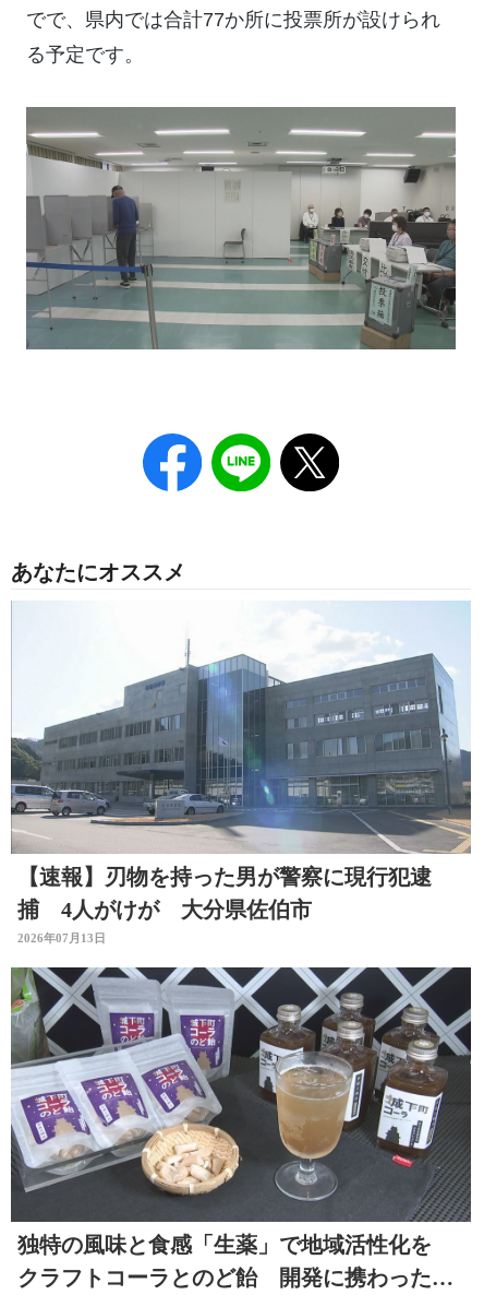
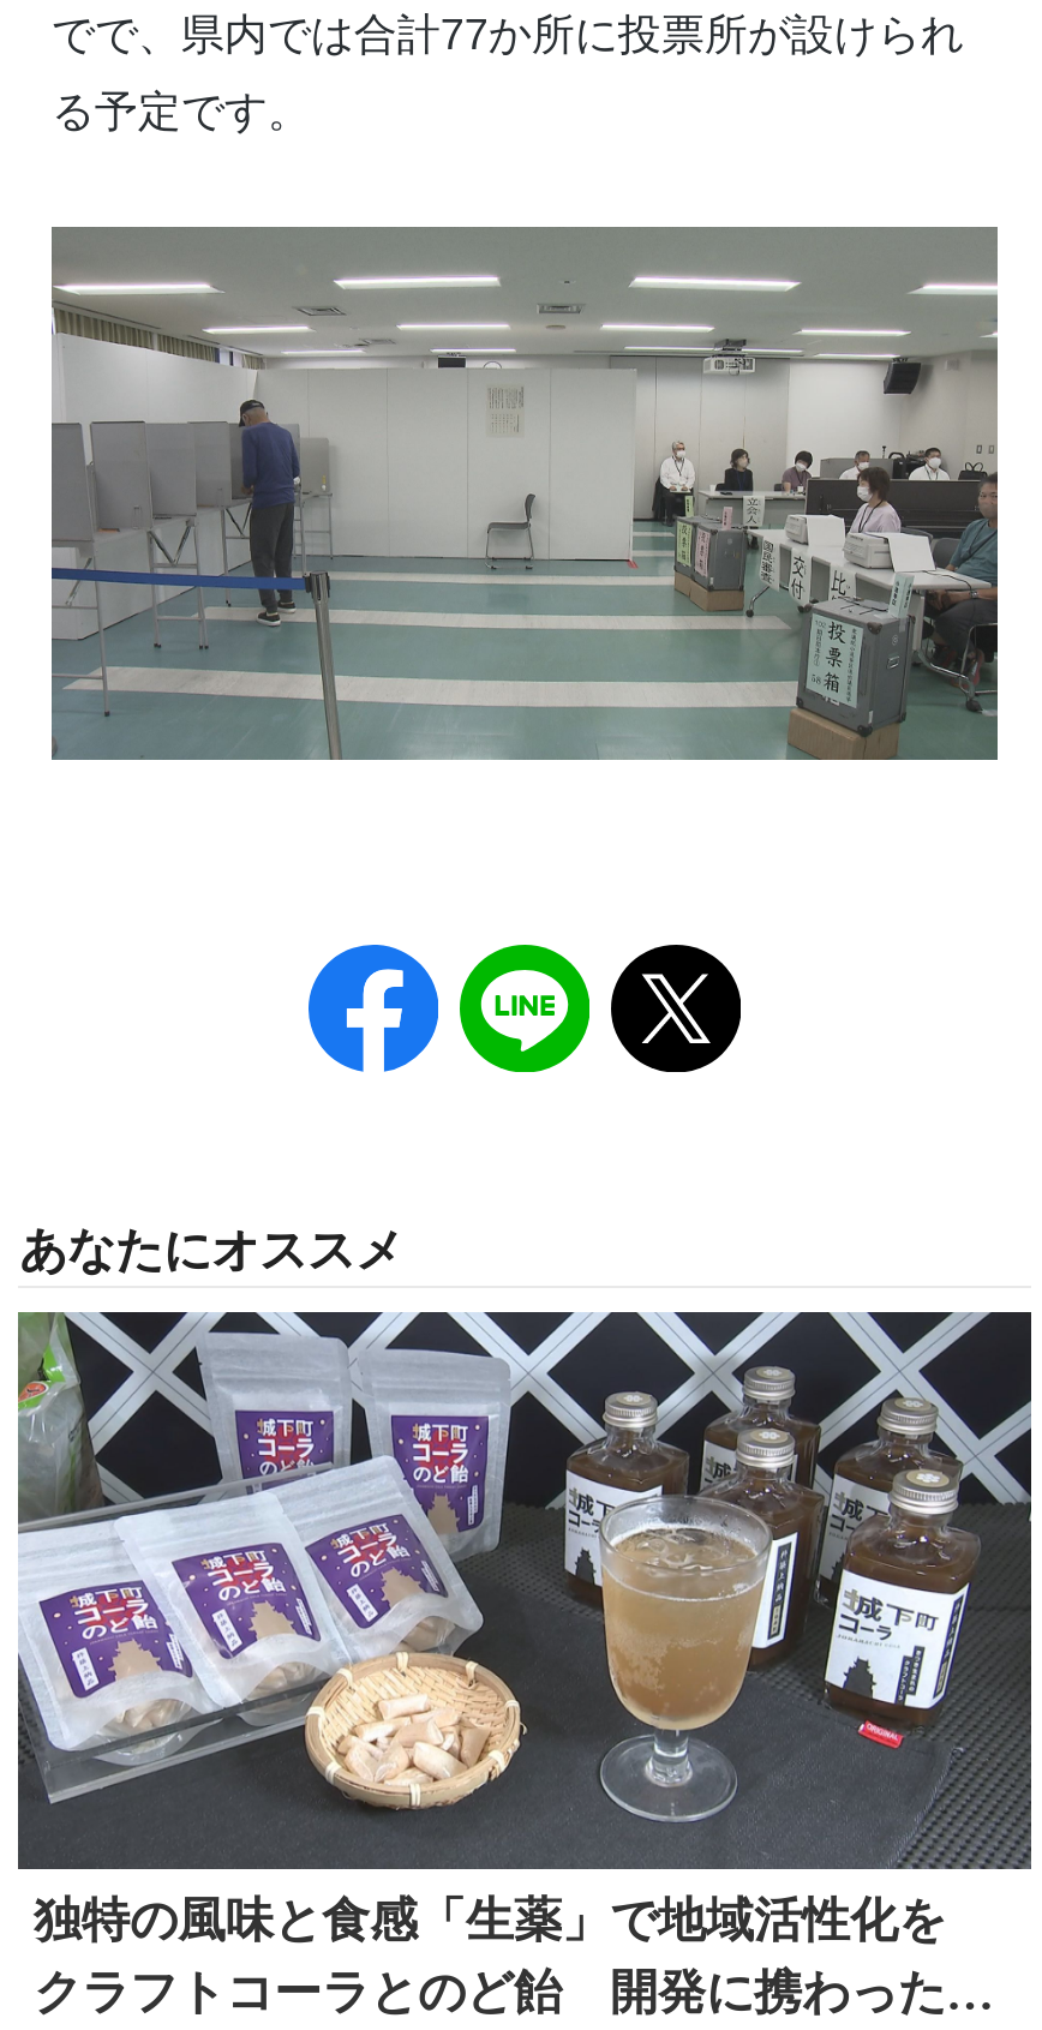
- [image]
- 【速報】刃物を持った男が警察に現行犯逮
- 捕 4人がけが 大分県佐伯市
- 2026年07月13日
